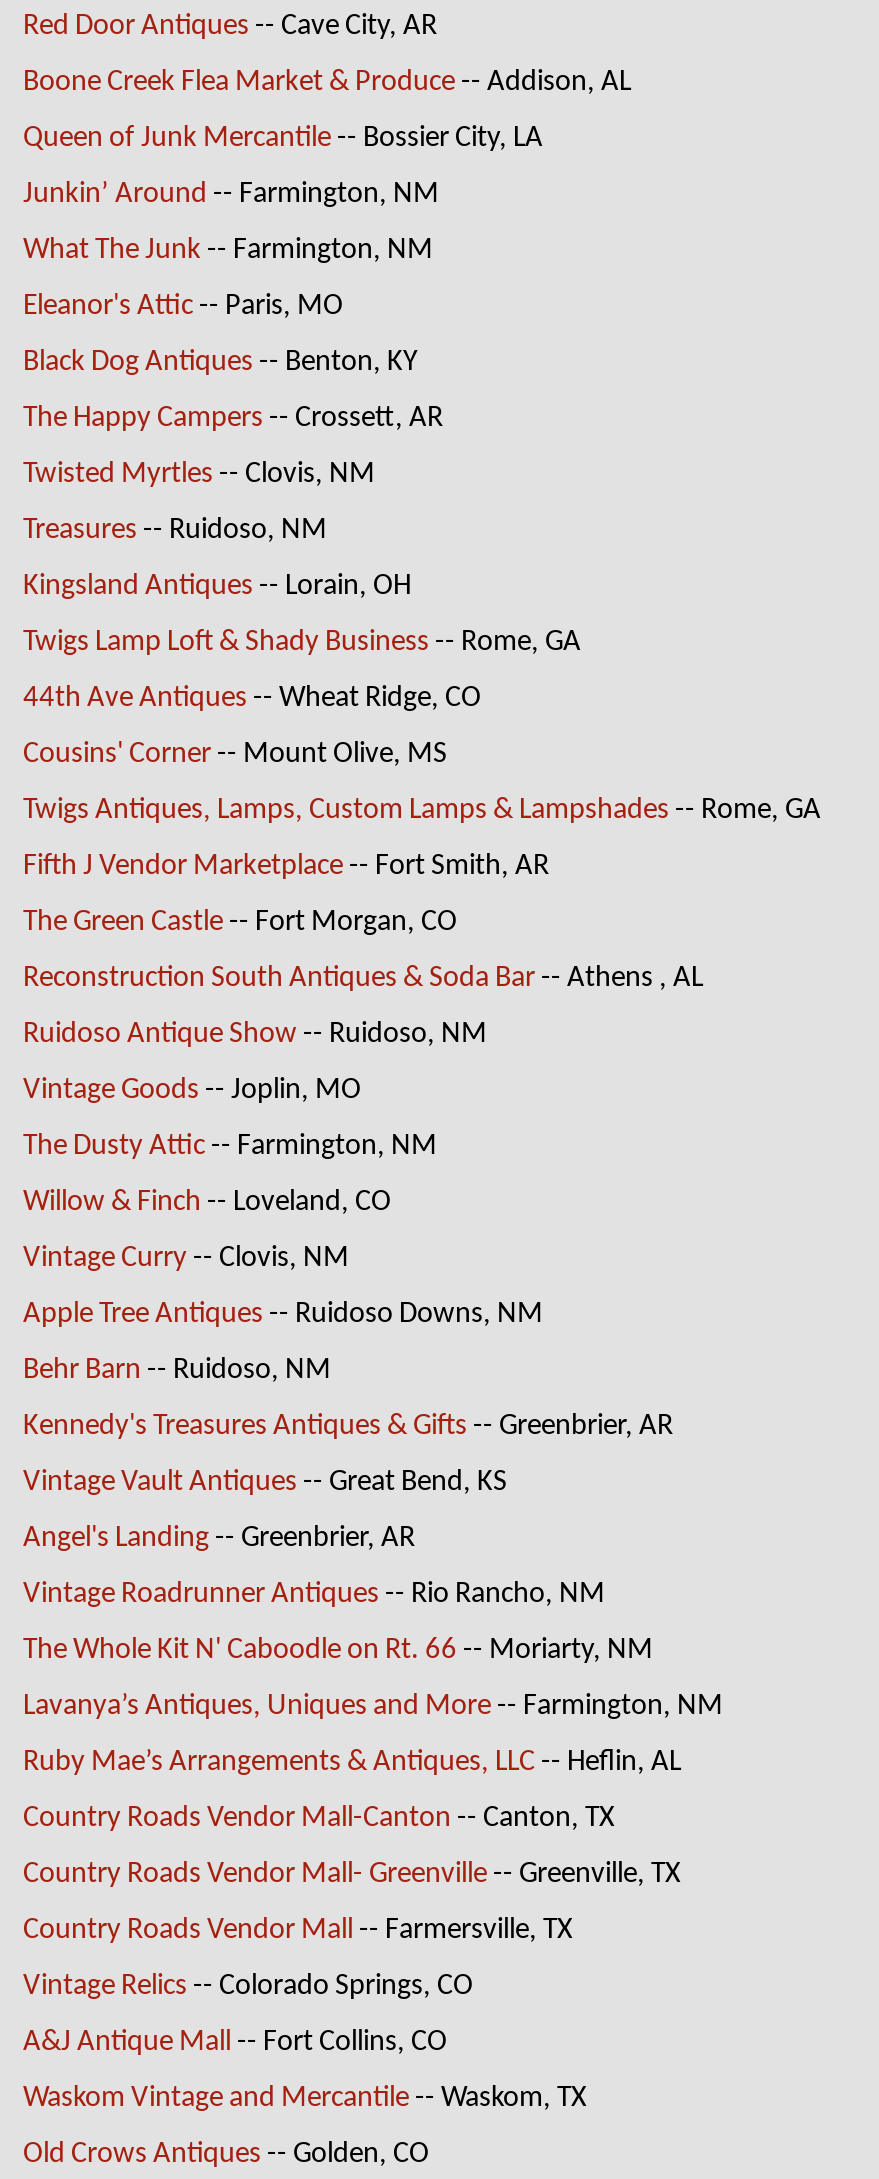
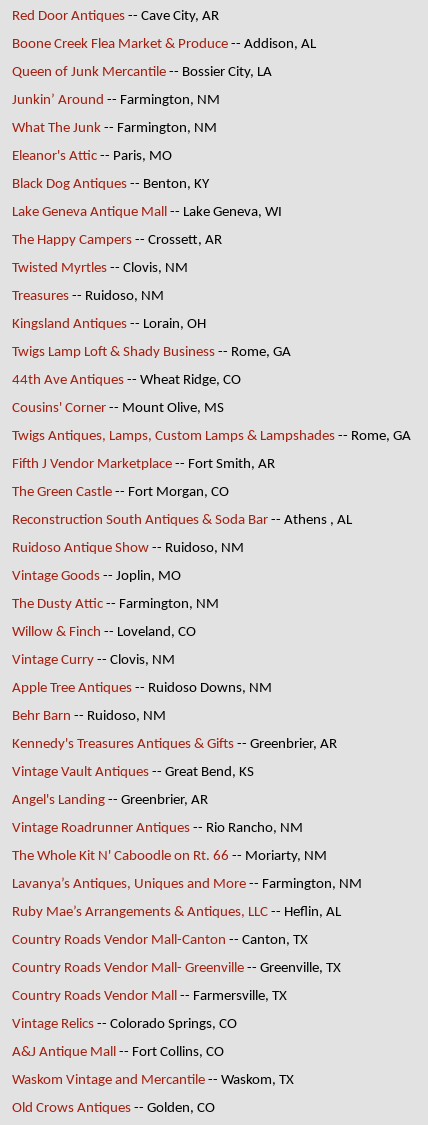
+ Lake Geneva Antique Mall -- Lake Geneva, WI
